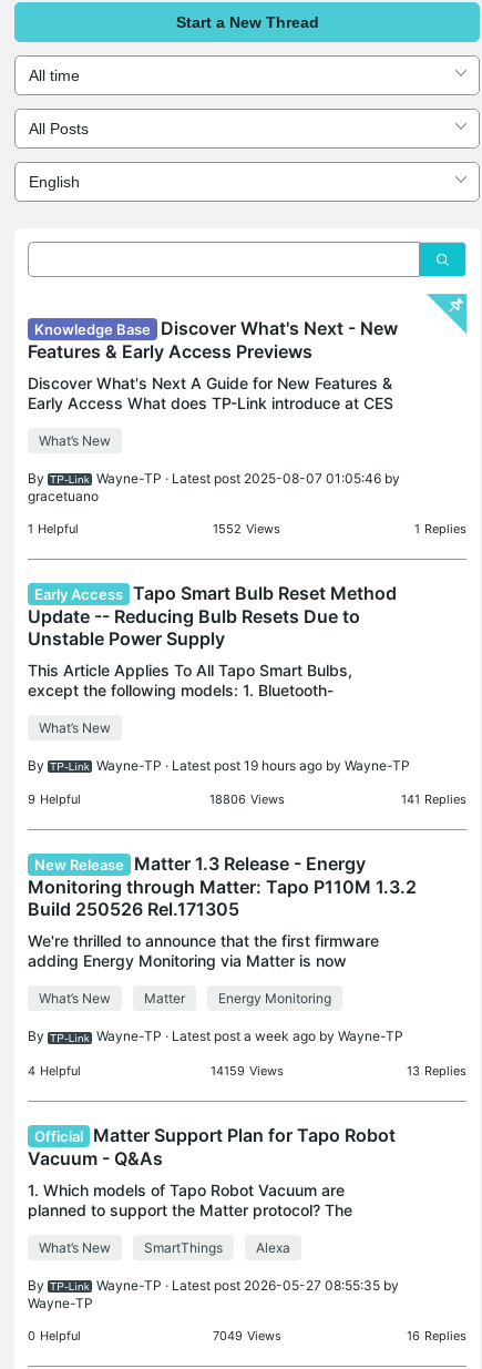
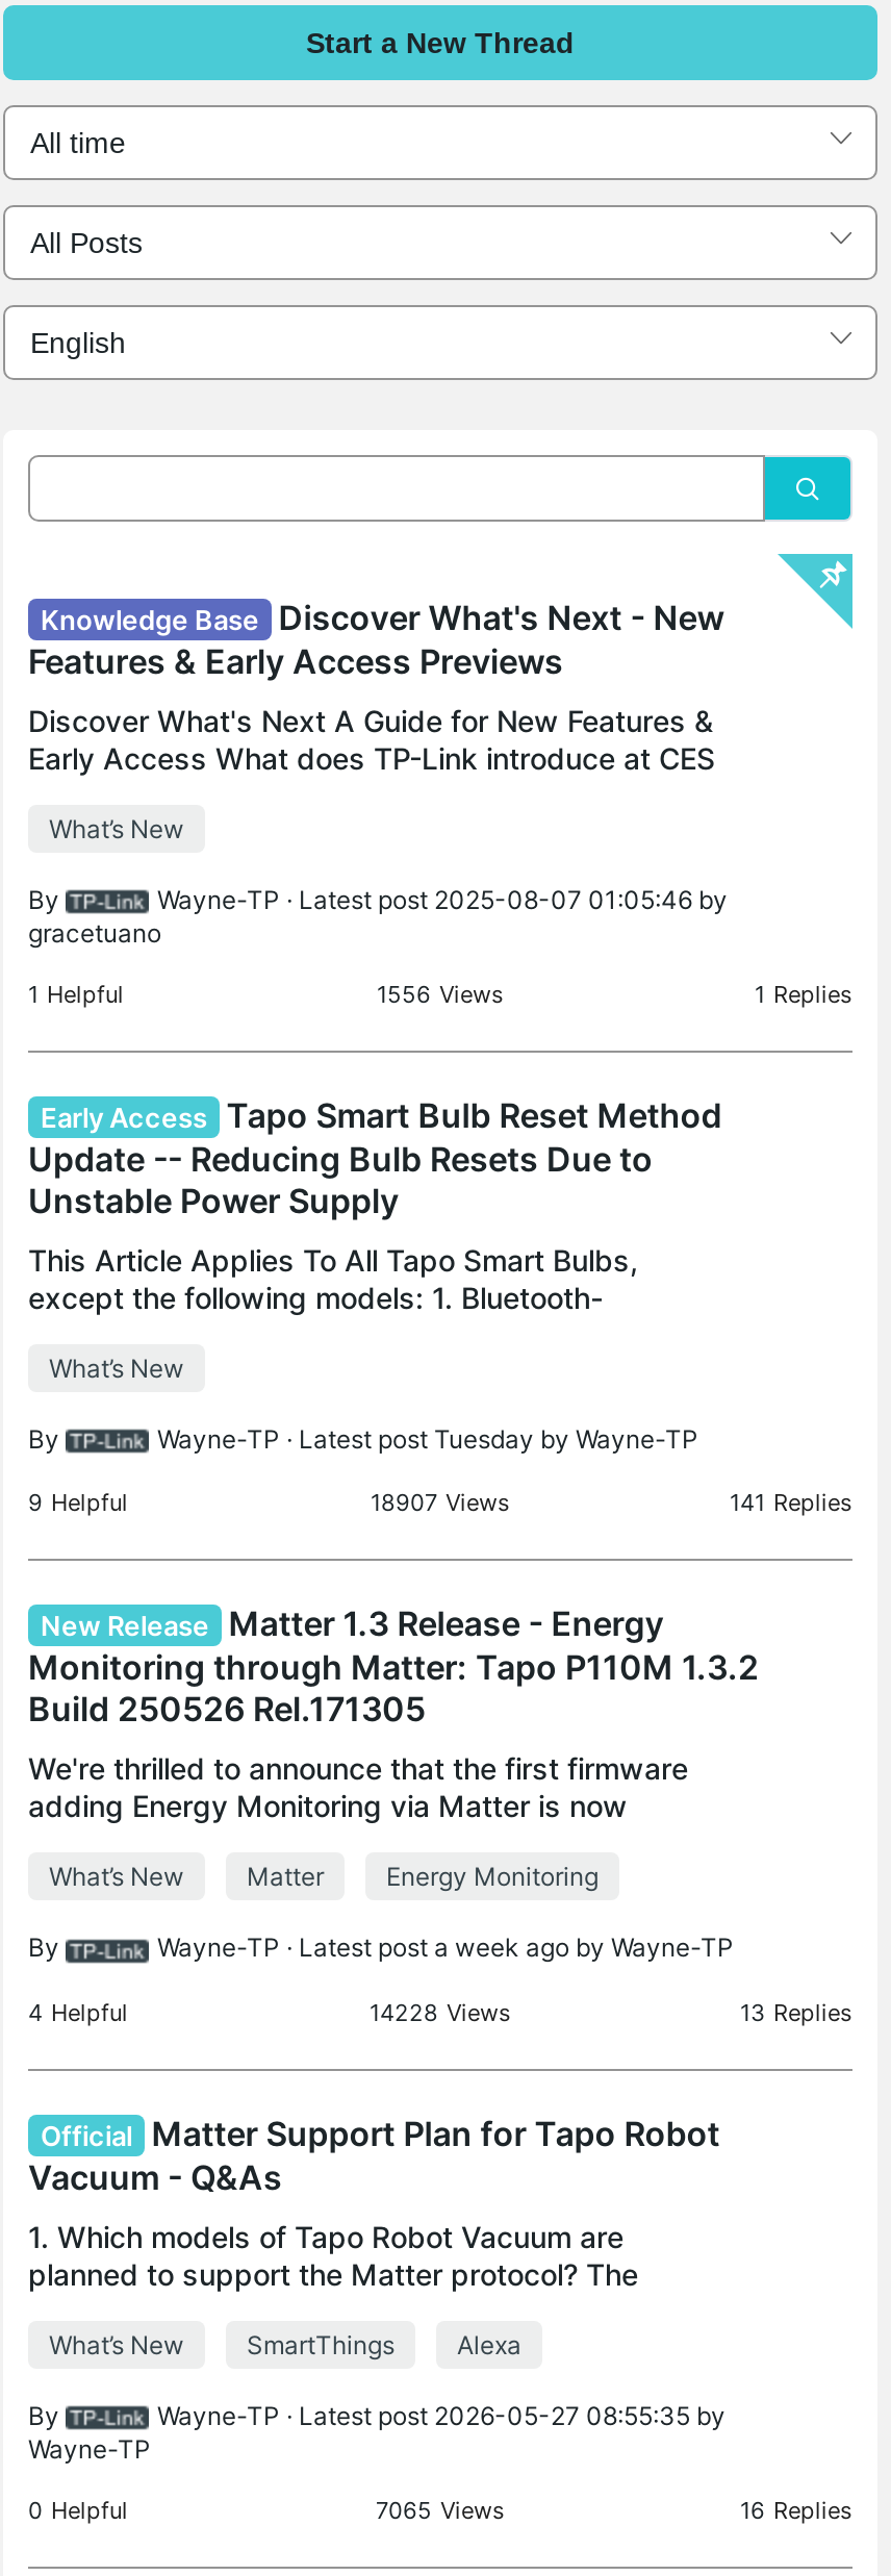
- 1552 Views
+ 1556 Views

- Wayne-TP · Latest post 19 hours ago by Wayne-TP
+ Wayne-TP · Latest post Tuesday by Wayne-TP

- 18806 Views
+ 18907 Views

- 14159 Views
+ 14228 Views

- 7049 Views
+ 7065 Views
